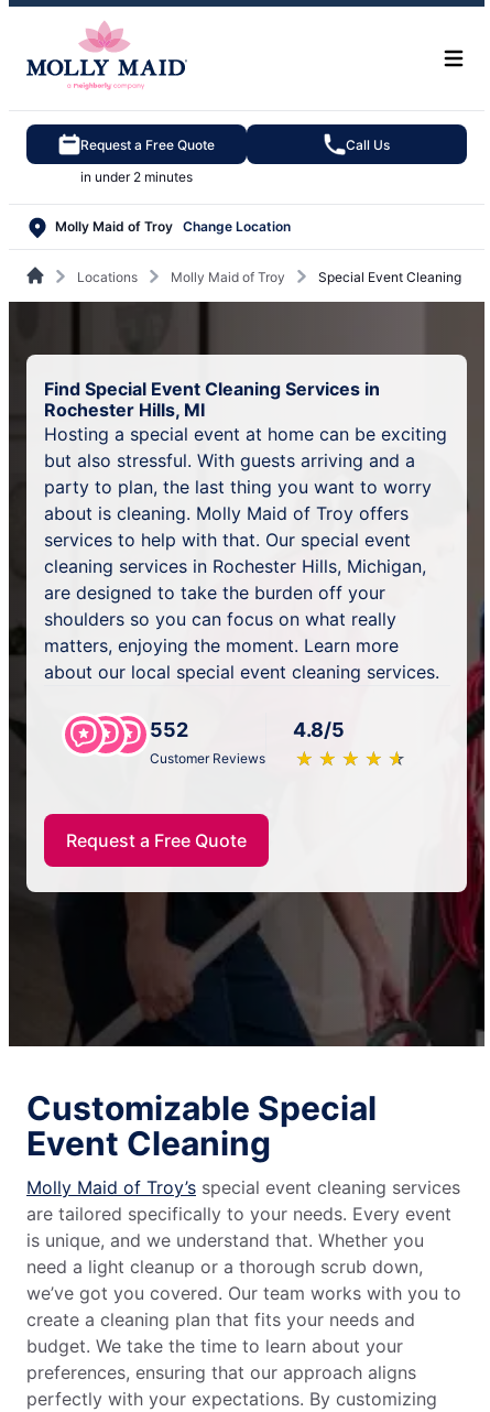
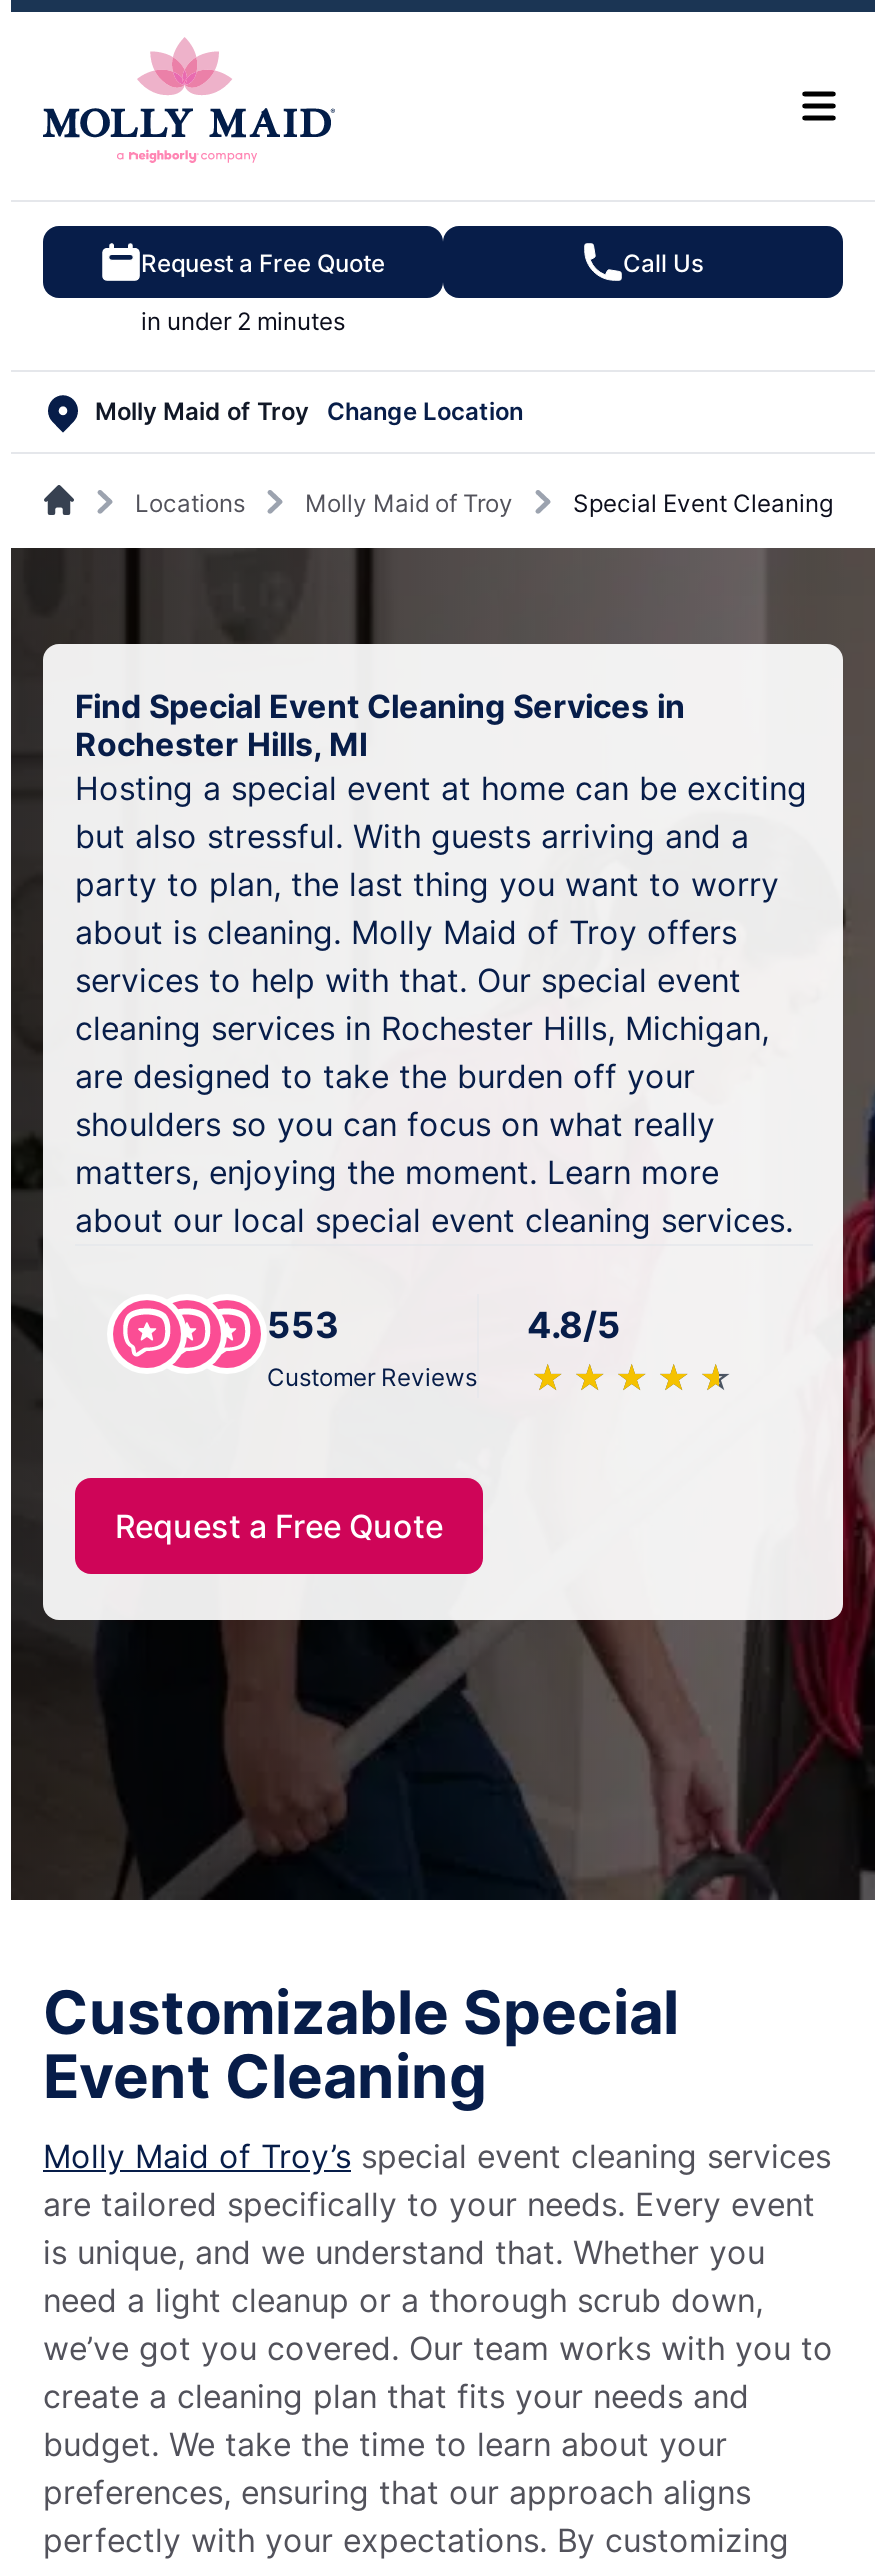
- 552
+ 553
